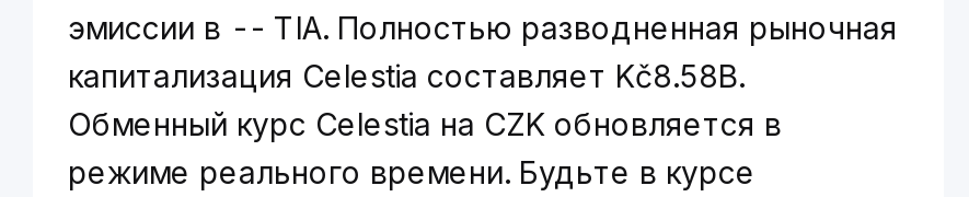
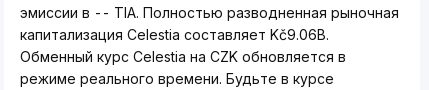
- капитализация Celestia составляет Kč8.58B.
+ капитализация Celestia составляет Kč9.06B.
